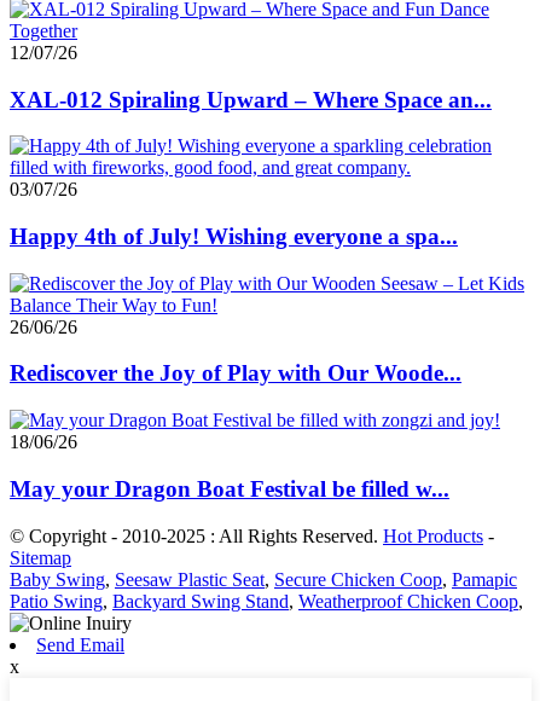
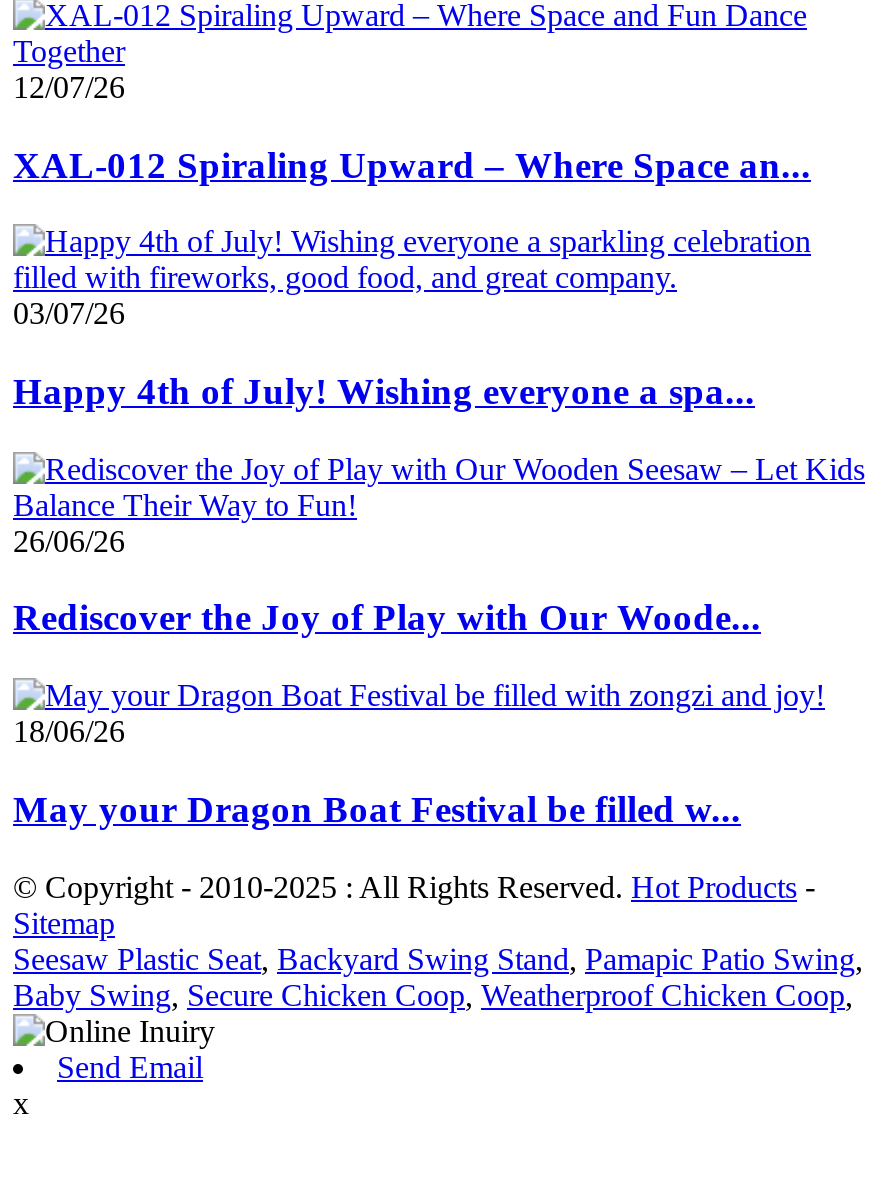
- Baby Swing, Seesaw Plastic Seat, Secure Chicken Coop, Pamapic
- Patio Swing, Backyard Swing Stand, Weatherproof Chicken Coop,
+ Seesaw Plastic Seat, Backyard Swing Stand, Pamapic Patio Swing,
+ Baby Swing, Secure Chicken Coop,Weatherproof Chicken Coop,
